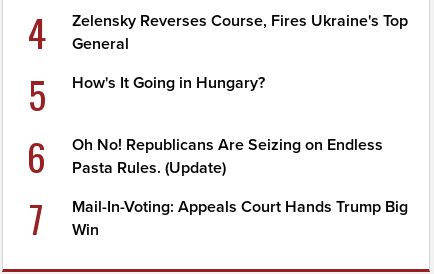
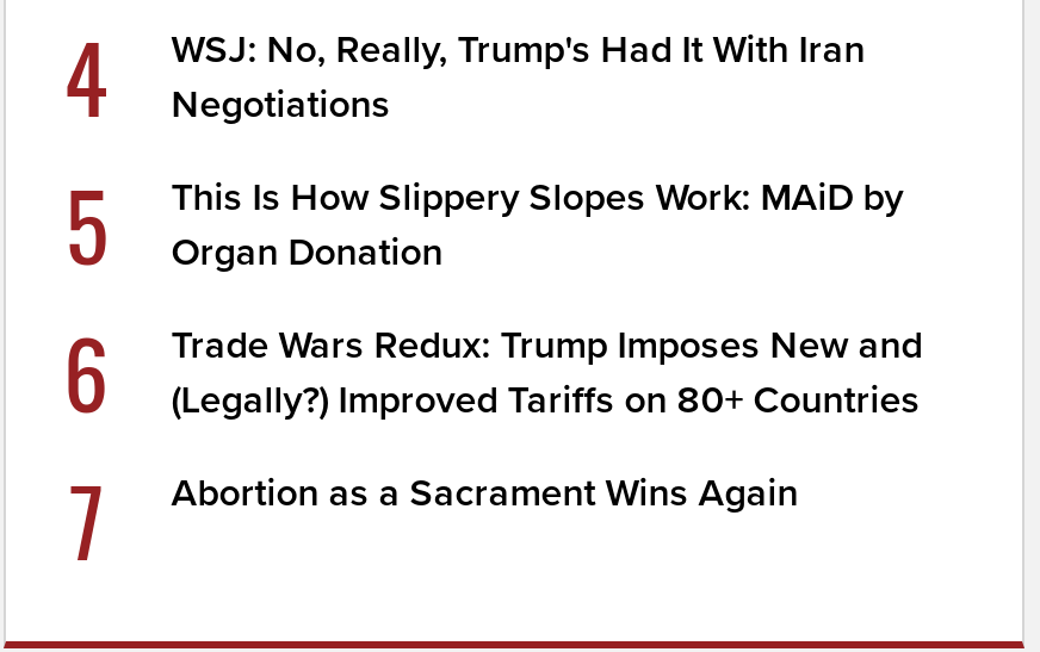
- Zelensky Reverses Course, Fires Ukraine's Top
- General
+ WSJ: No, Really, Trump's Had It With Iran
+ Negotiations

- How's It Going in Hungary?
+ This Is How Slippery Slopes Work: MAiD by
+ Organ Donation

- Oh No! Republicans Are Seizing on Endless
- Pasta Rules. (Update)
+ Trade Wars Redux: Trump Imposes New and
+ (Legally?) Improved Tariffs on 80+ Countries

- Mail-In-Voting: Appeals Court Hands Trump Big
- Win
+ Abortion as a Sacrament Wins Again
